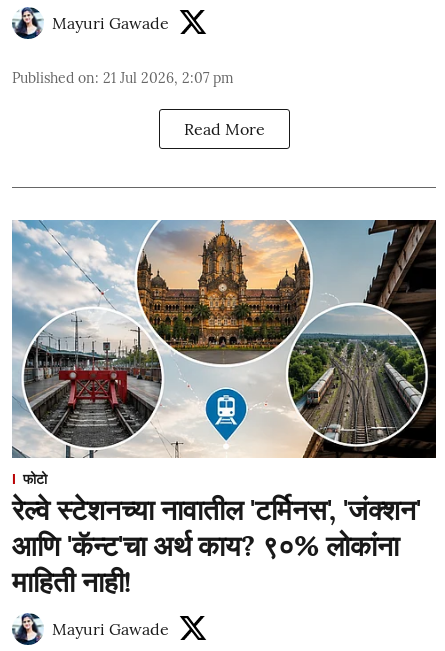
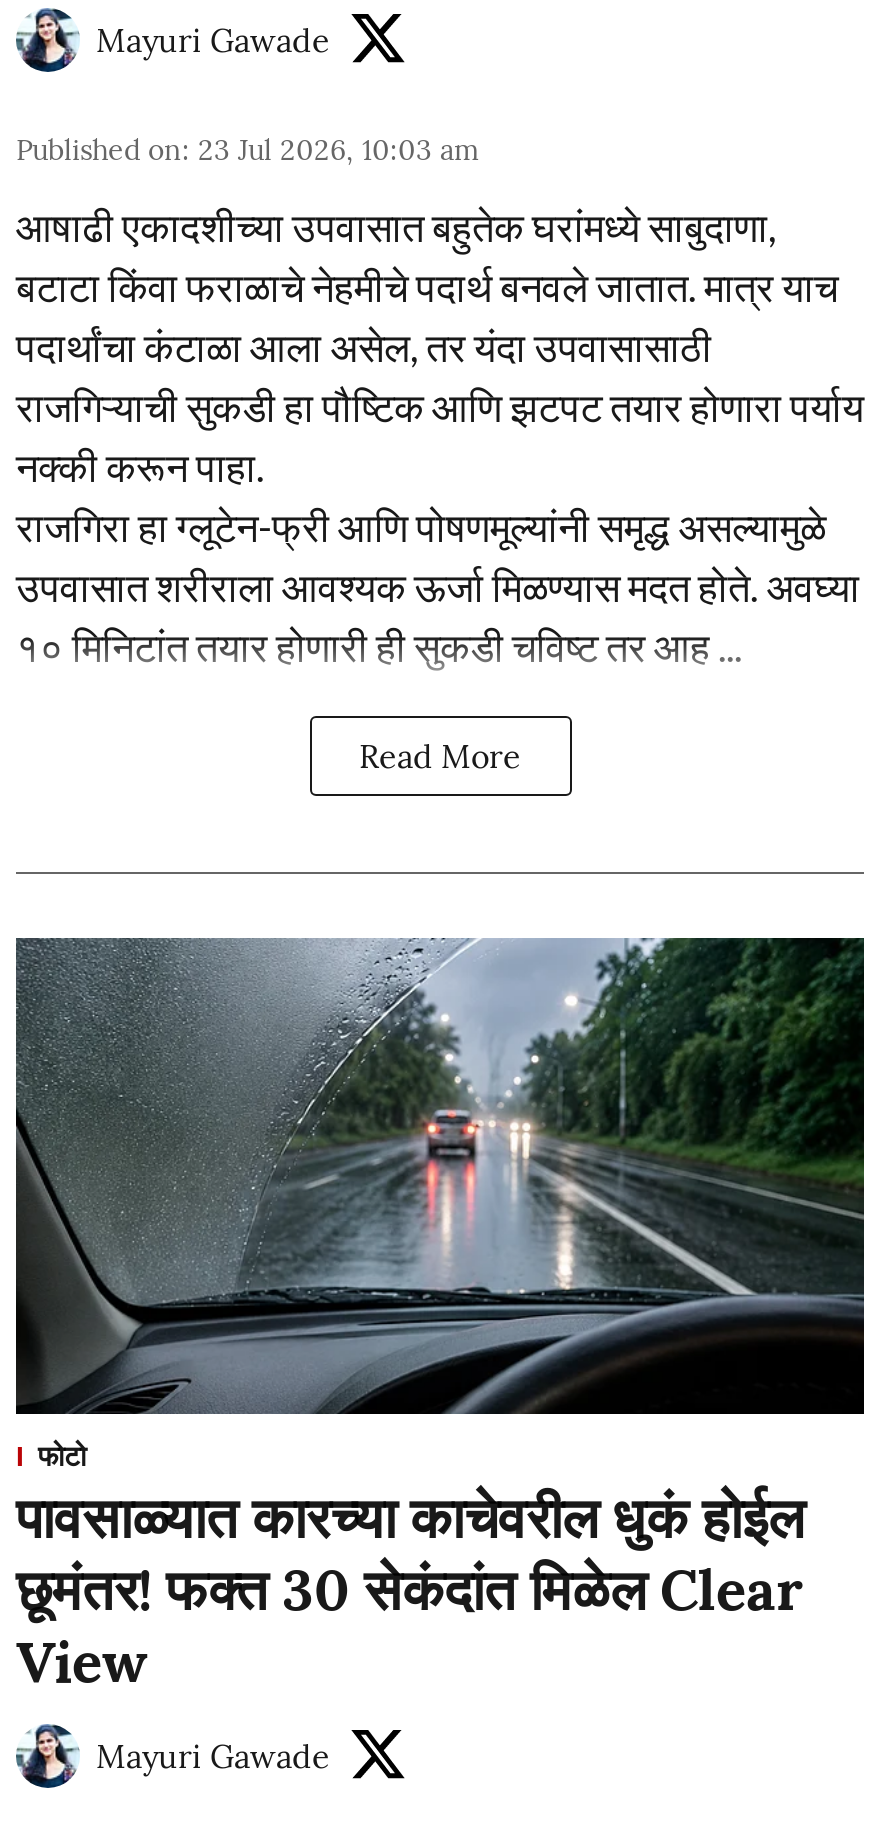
- Published on: 21 Jul 2026, 2:07 pm
+ Published on: 23 Jul 2026, 10:03 am
+ आषाढी एकादशीच्या उपवासात बहुतेक घरांमध्ये साबुदाणा,
+ बटाटा किंवा फराळाचे नेहमीचे पदार्थ बनवले जातात. मात्र याच
+ पदार्थांचा कंटाळा आला असेल, तर यंदा उपवासासाठी
+ राजगिऱ्याची सुकडी हा पौष्टिक आणि झटपट तयार होणारा पर्याय
+ नक्की करून पाहा.
+ राजगिरा हा ग्लूटेन-फ्री आणि पोषणमूल्यांनी समृद्ध असल्यामुळे
+ उपवासात शरीराला आवश्यक ऊर्जा मिळण्यास मदत होते. अवघ्या
+ १० मिनिटांत तयार होणारी ही सुकडी चविष्ट तर आह ...

- [image]
- रेल्वे स्टेशनच्या नावातील 'टर्मिनस', 'जंक्शन'
- आणि 'कॅन्ट'चा अर्थ काय? ९०% लोकांना
- माहिती नाही!
+ [image]
+ पावसाळ्यात कारच्या काचेवरील धुकं होईल
+ छूमंतर! फक्त 30 सेकंदांत मिळेल Clear
+ View
